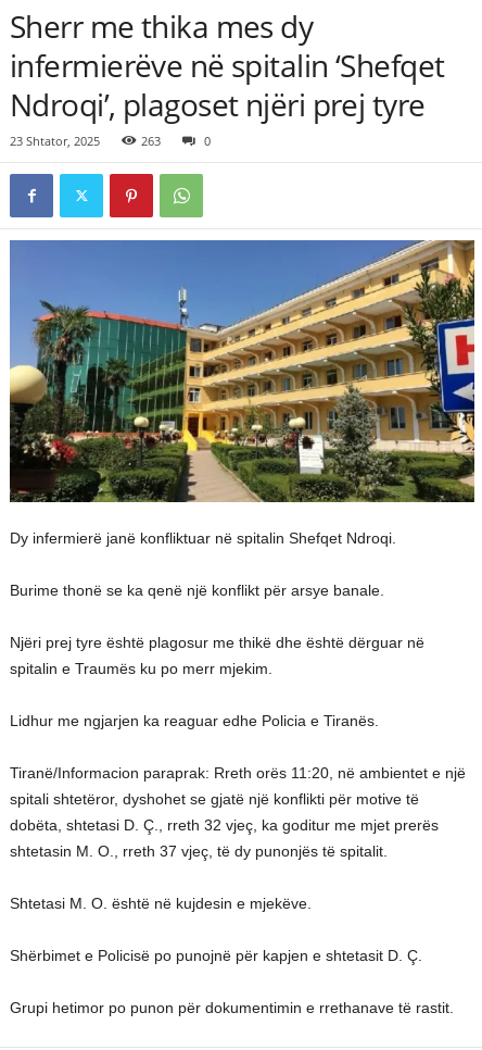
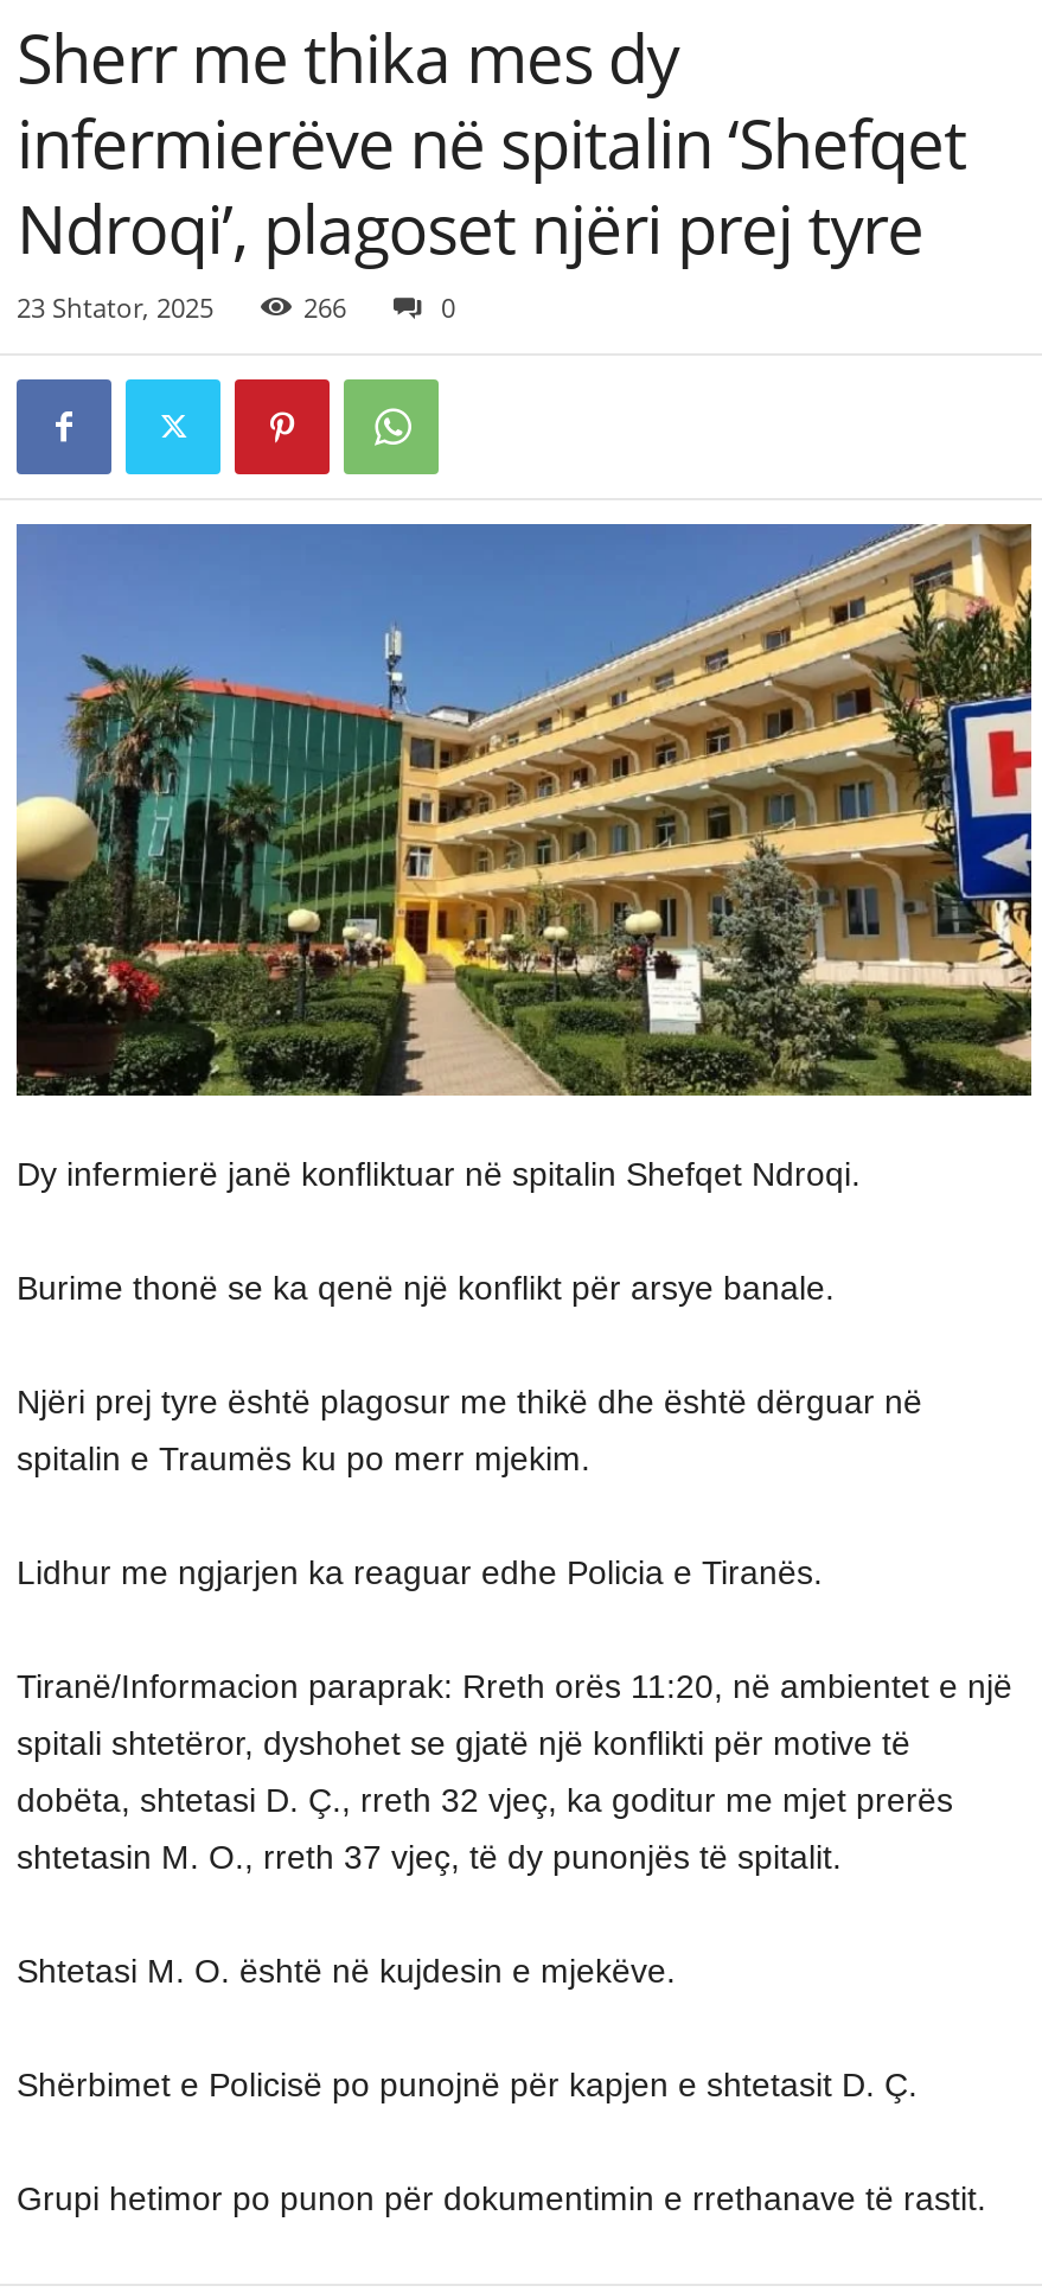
- 263
+ 266
